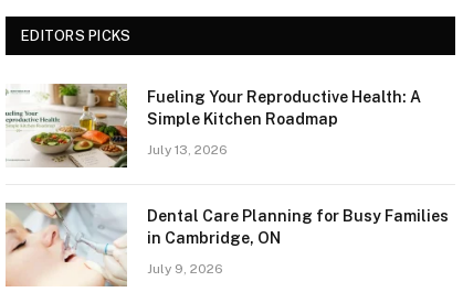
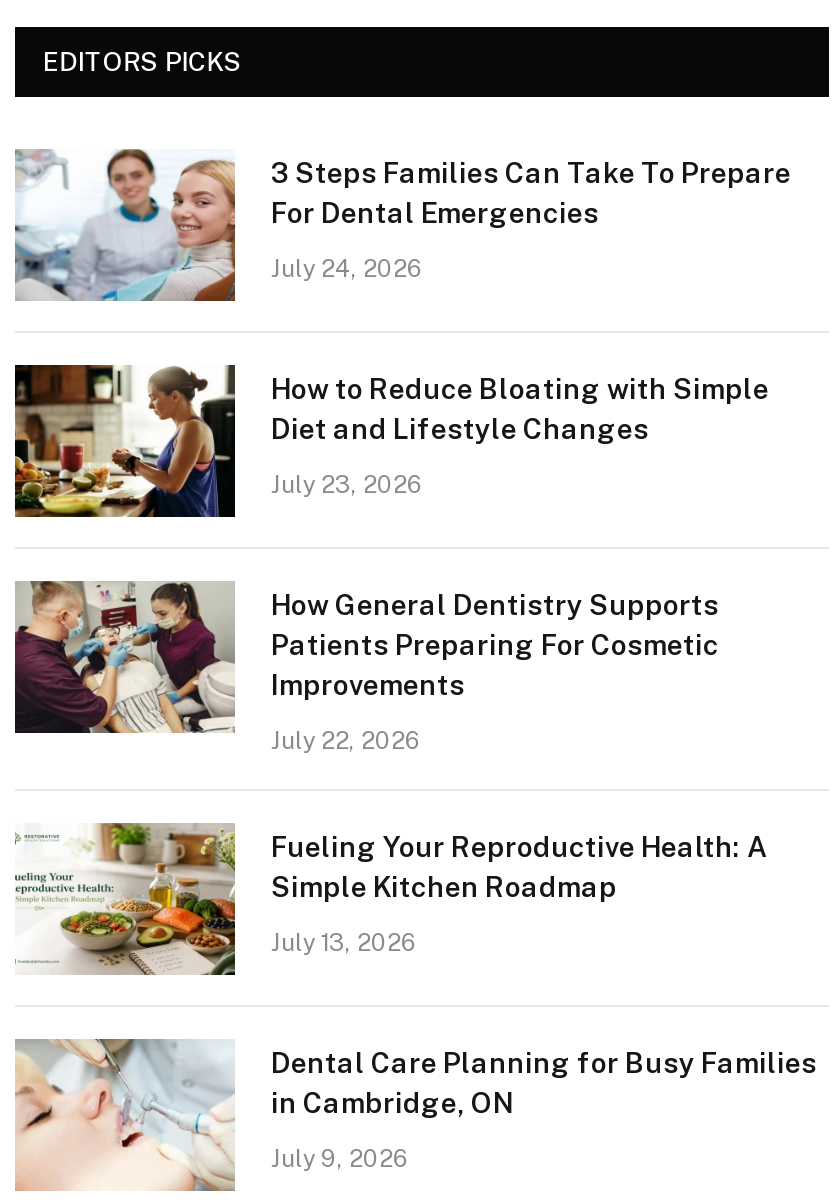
+ [image]
+ 3 Steps Families Can Take To Prepare
+ For Dental Emergencies
+ July 24, 2026

+ [image]
+ How to Reduce Bloating with Simple
+ Diet and Lifestyle Changes
+ July 23, 2026

+ [image]
+ How General Dentistry Supports
+ Patients Preparing For Cosmetic
+ Improvements
+ July 22, 2026
